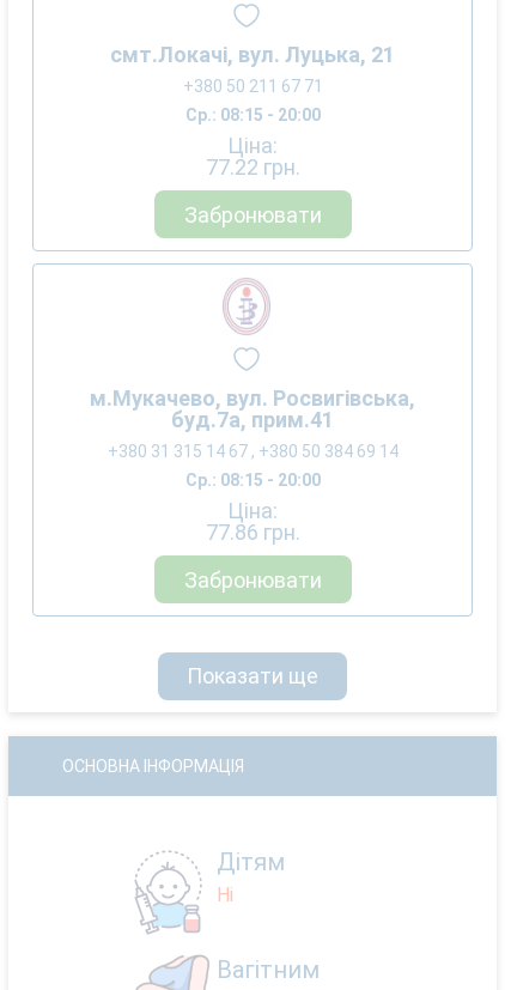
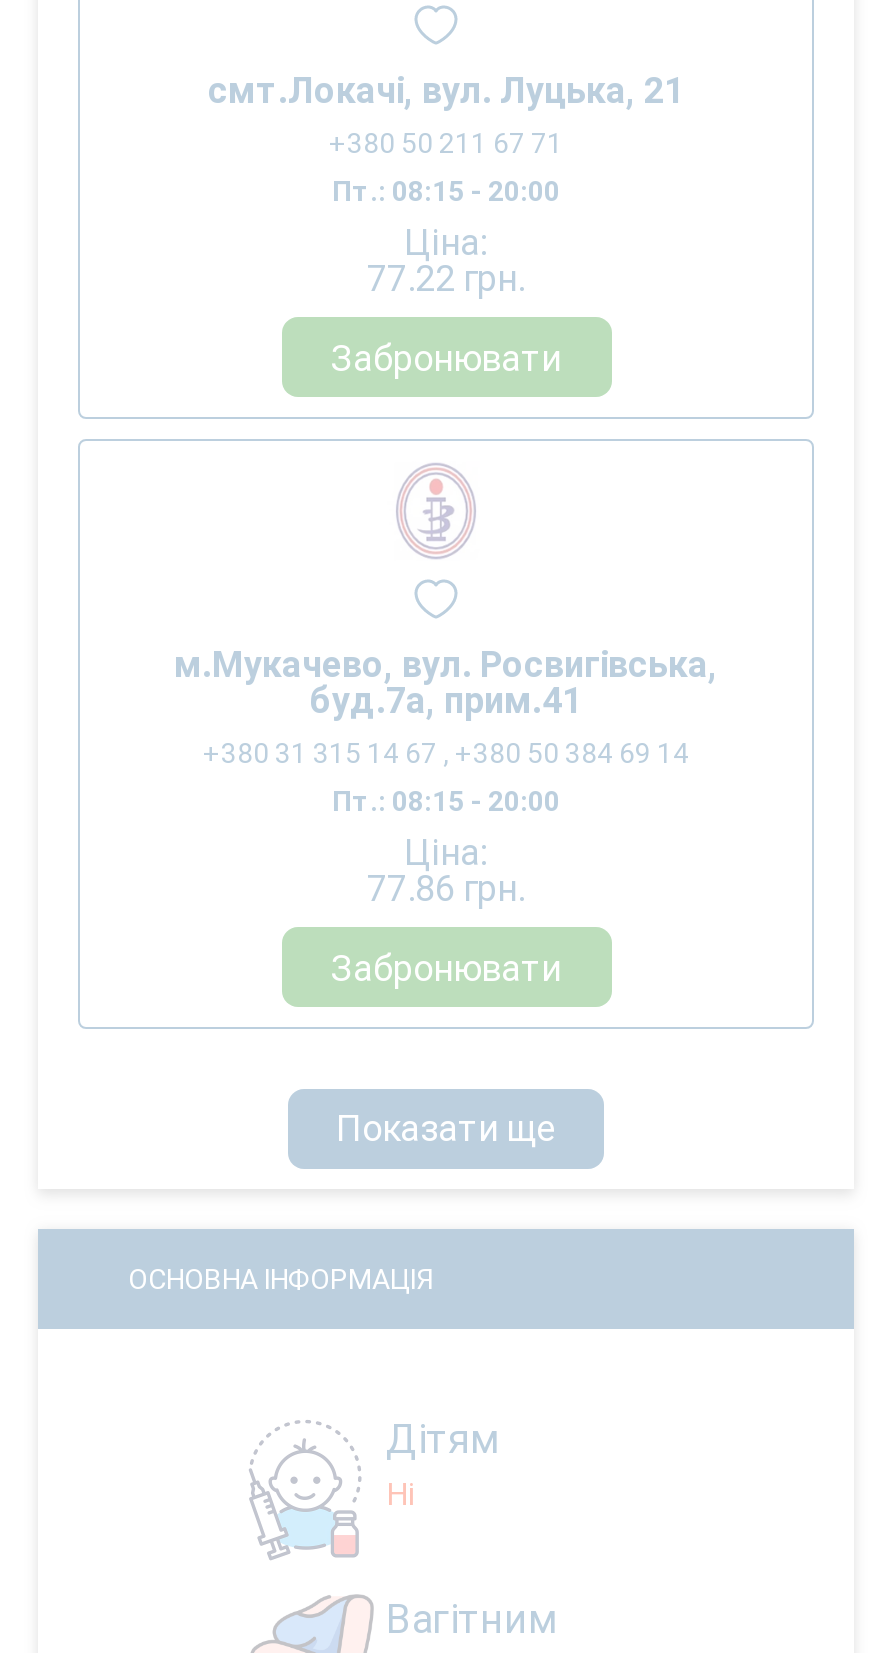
- Ср.: 08:15 - 20:00
+ Пт.: 08:15 - 20:00

- Ср.: 08:15 - 20:00
+ Пт.: 08:15 - 20:00
